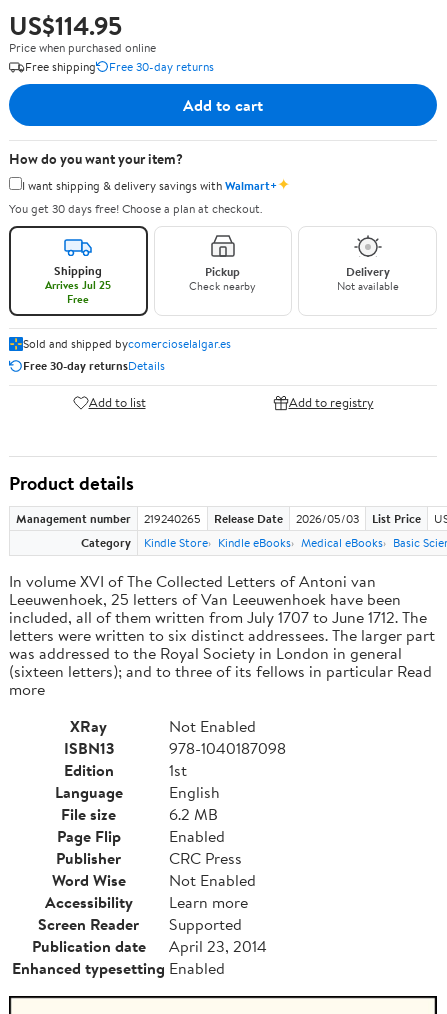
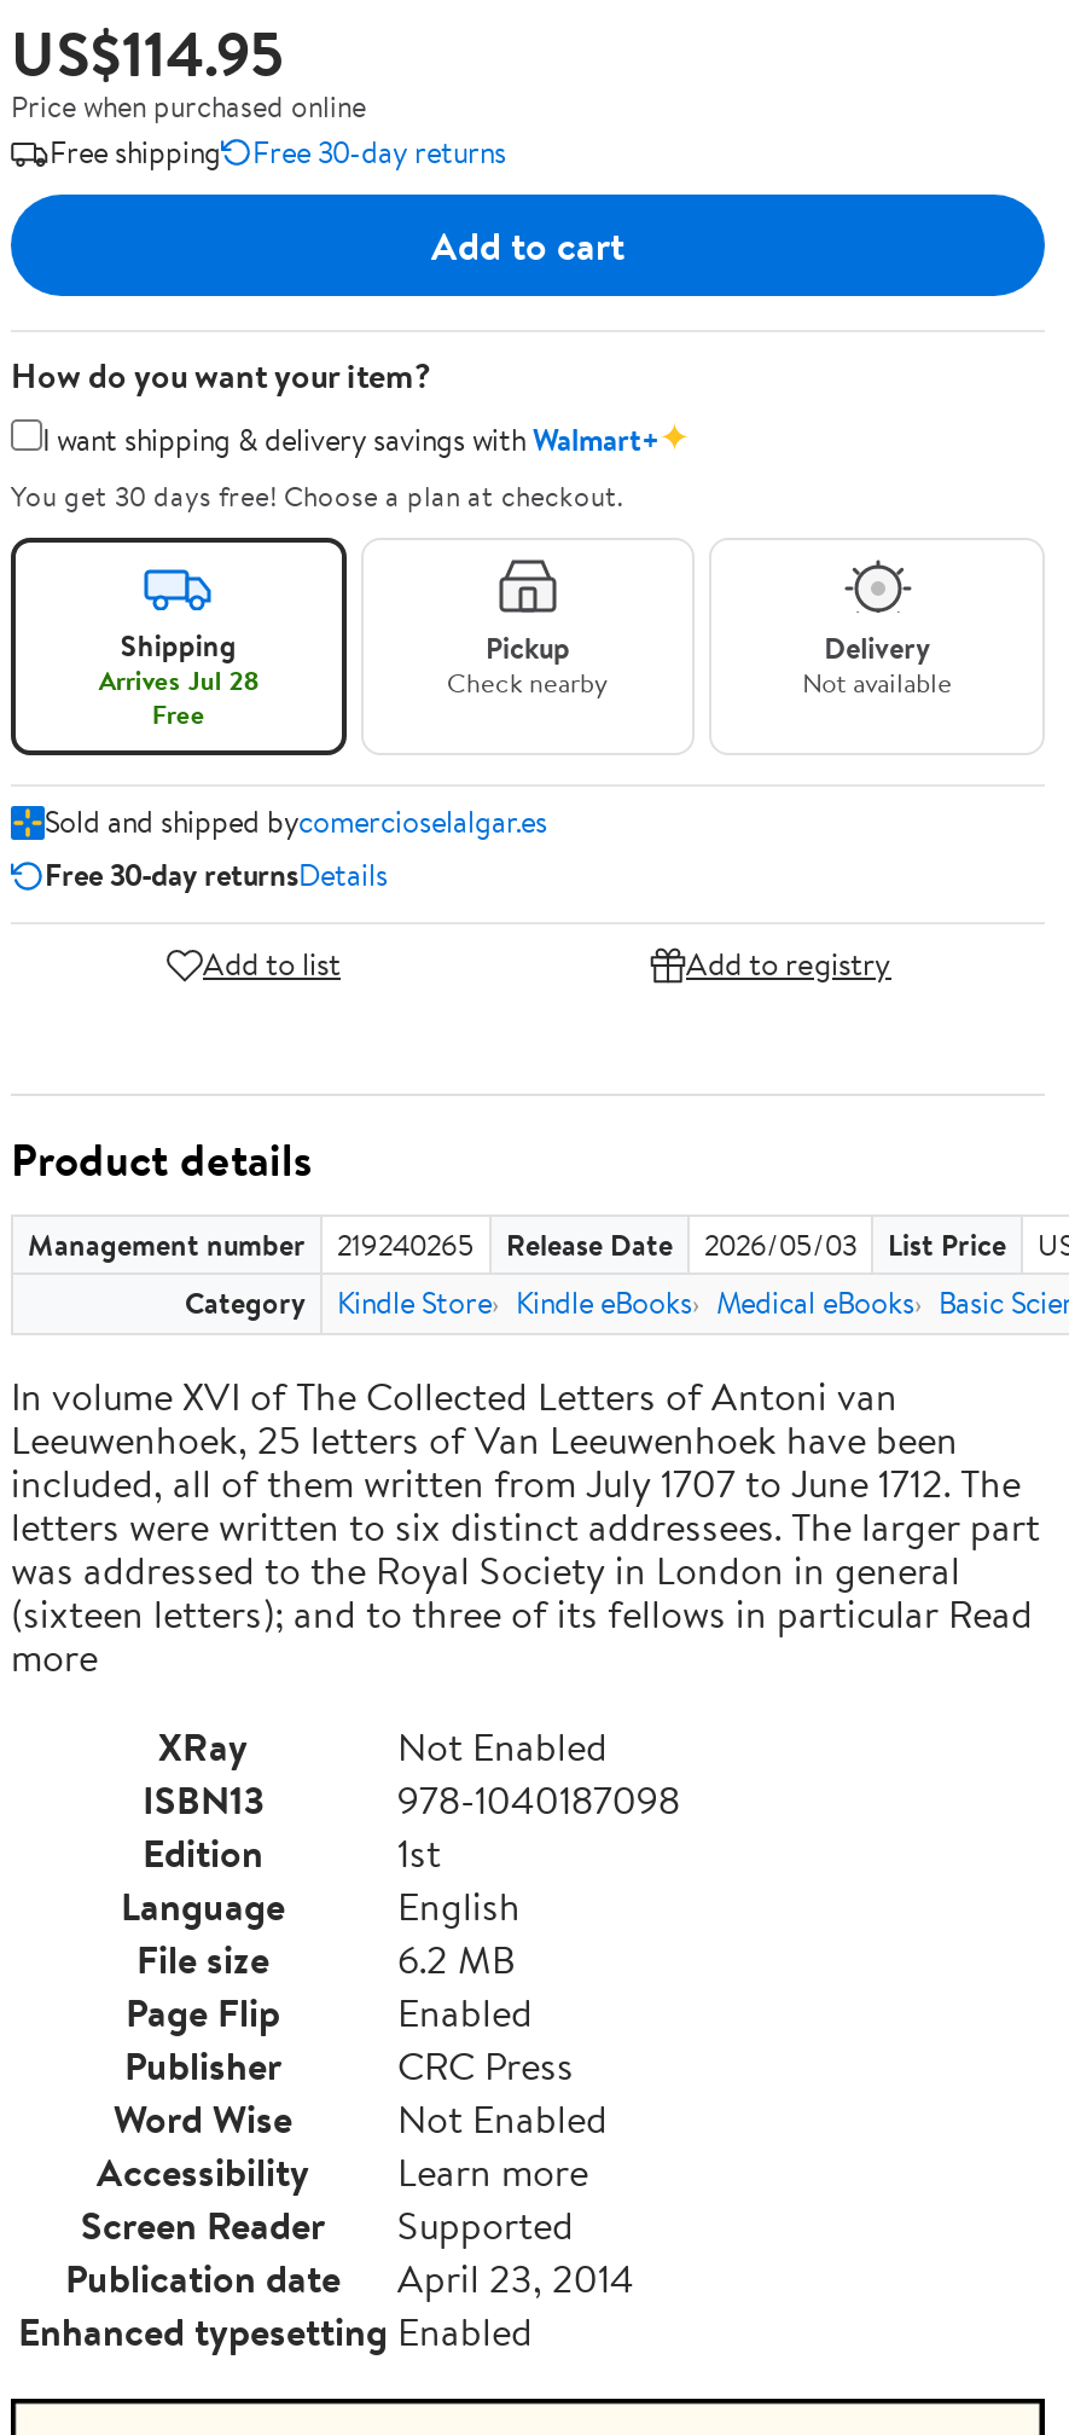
- Arrives Jul 25
+ Arrives Jul 28
